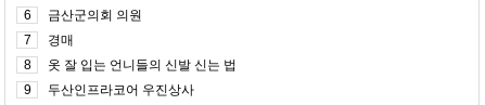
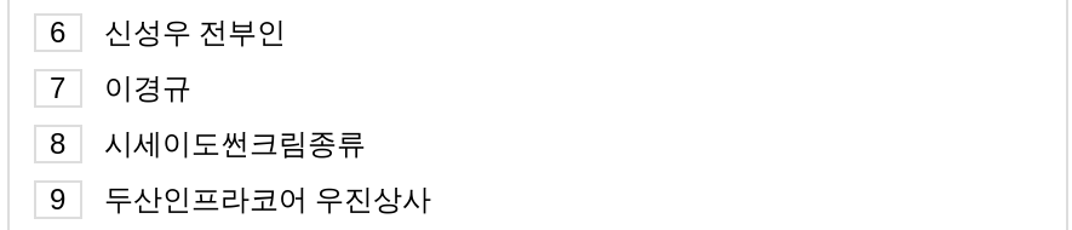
- 금산군의회 의원
+ 신성우 전부인

- 경매
+ 이경규

- 옷 잘 입는 언니들의 신발 신는 법
+ 시세이도썬크림종류
